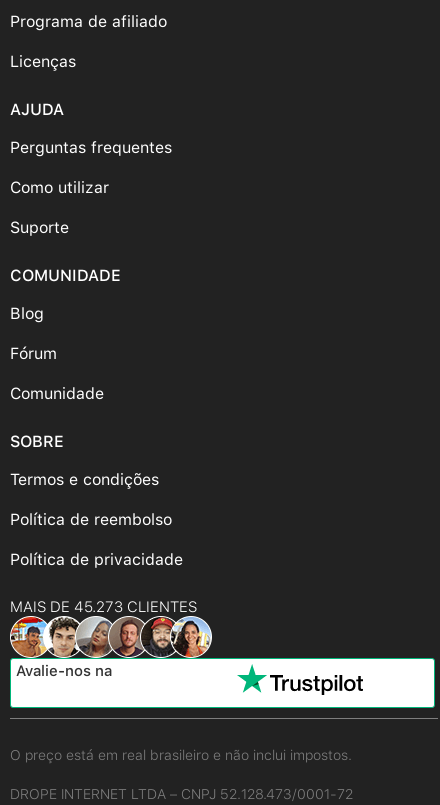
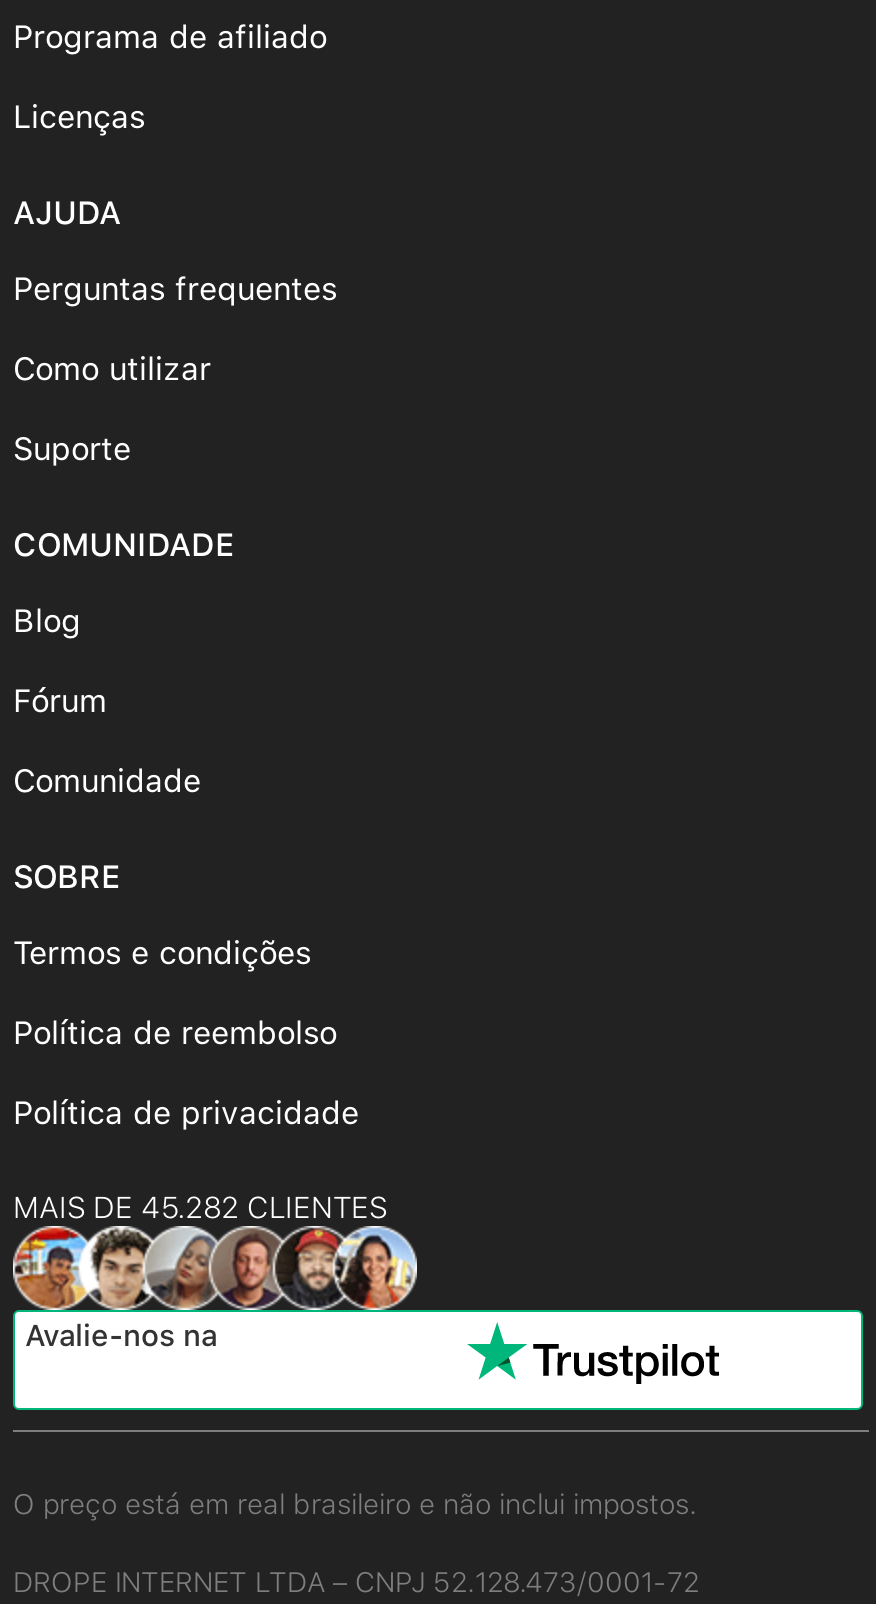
- MAIS DE 45.273 CLIENTES
+ MAIS DE 45.282 CLIENTES
